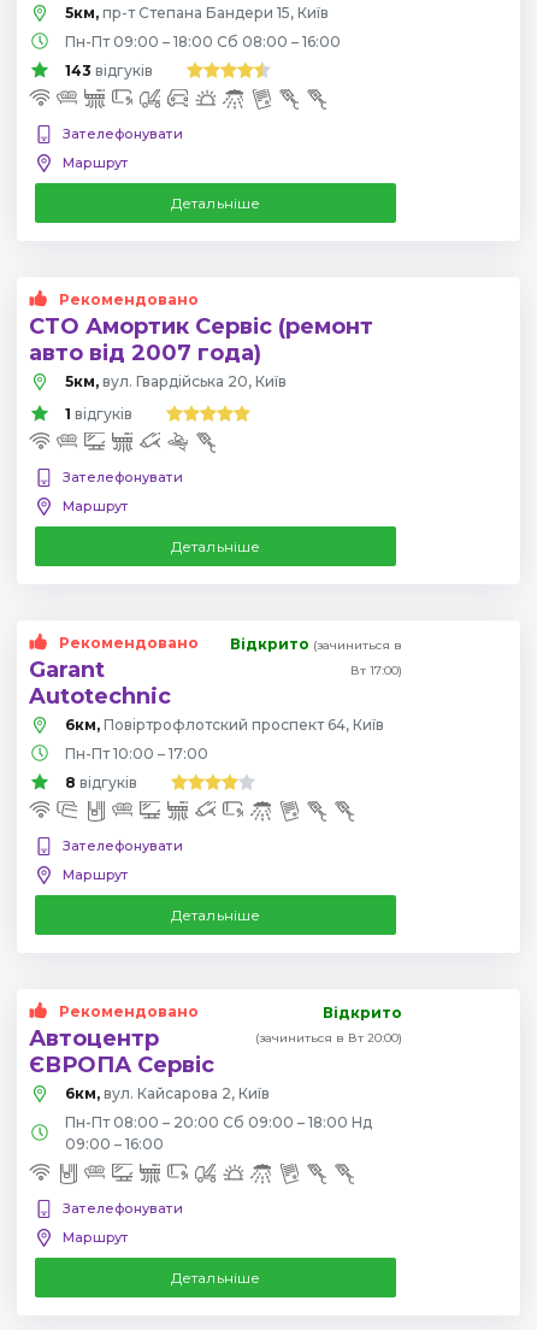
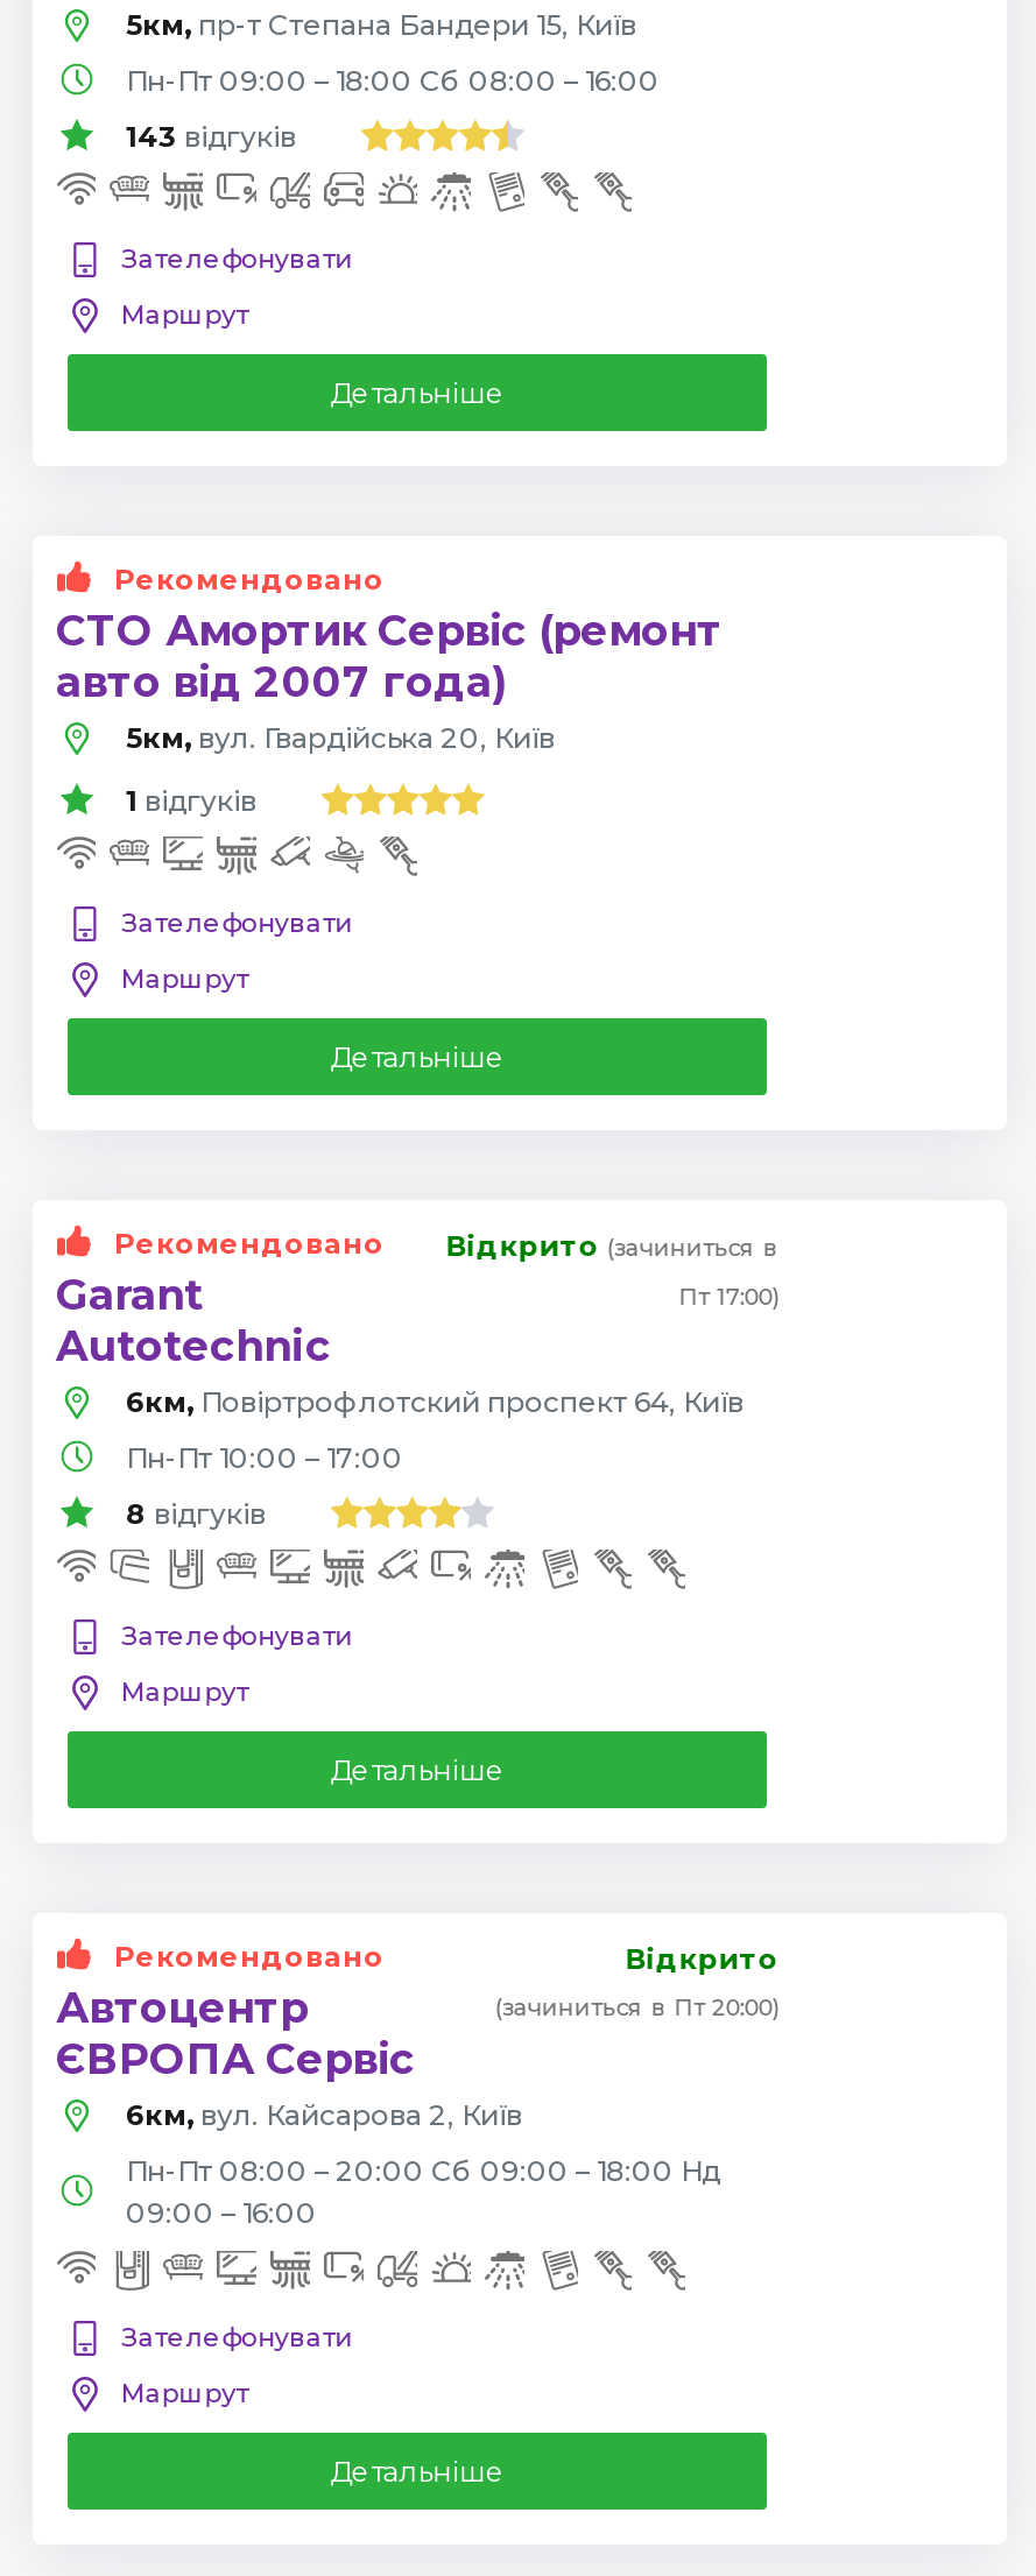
- Вт 17:00)
+ Пт 17:00)

- (зачиниться в Вт 20:00)
+ (зачиниться в Пт 20:00)
